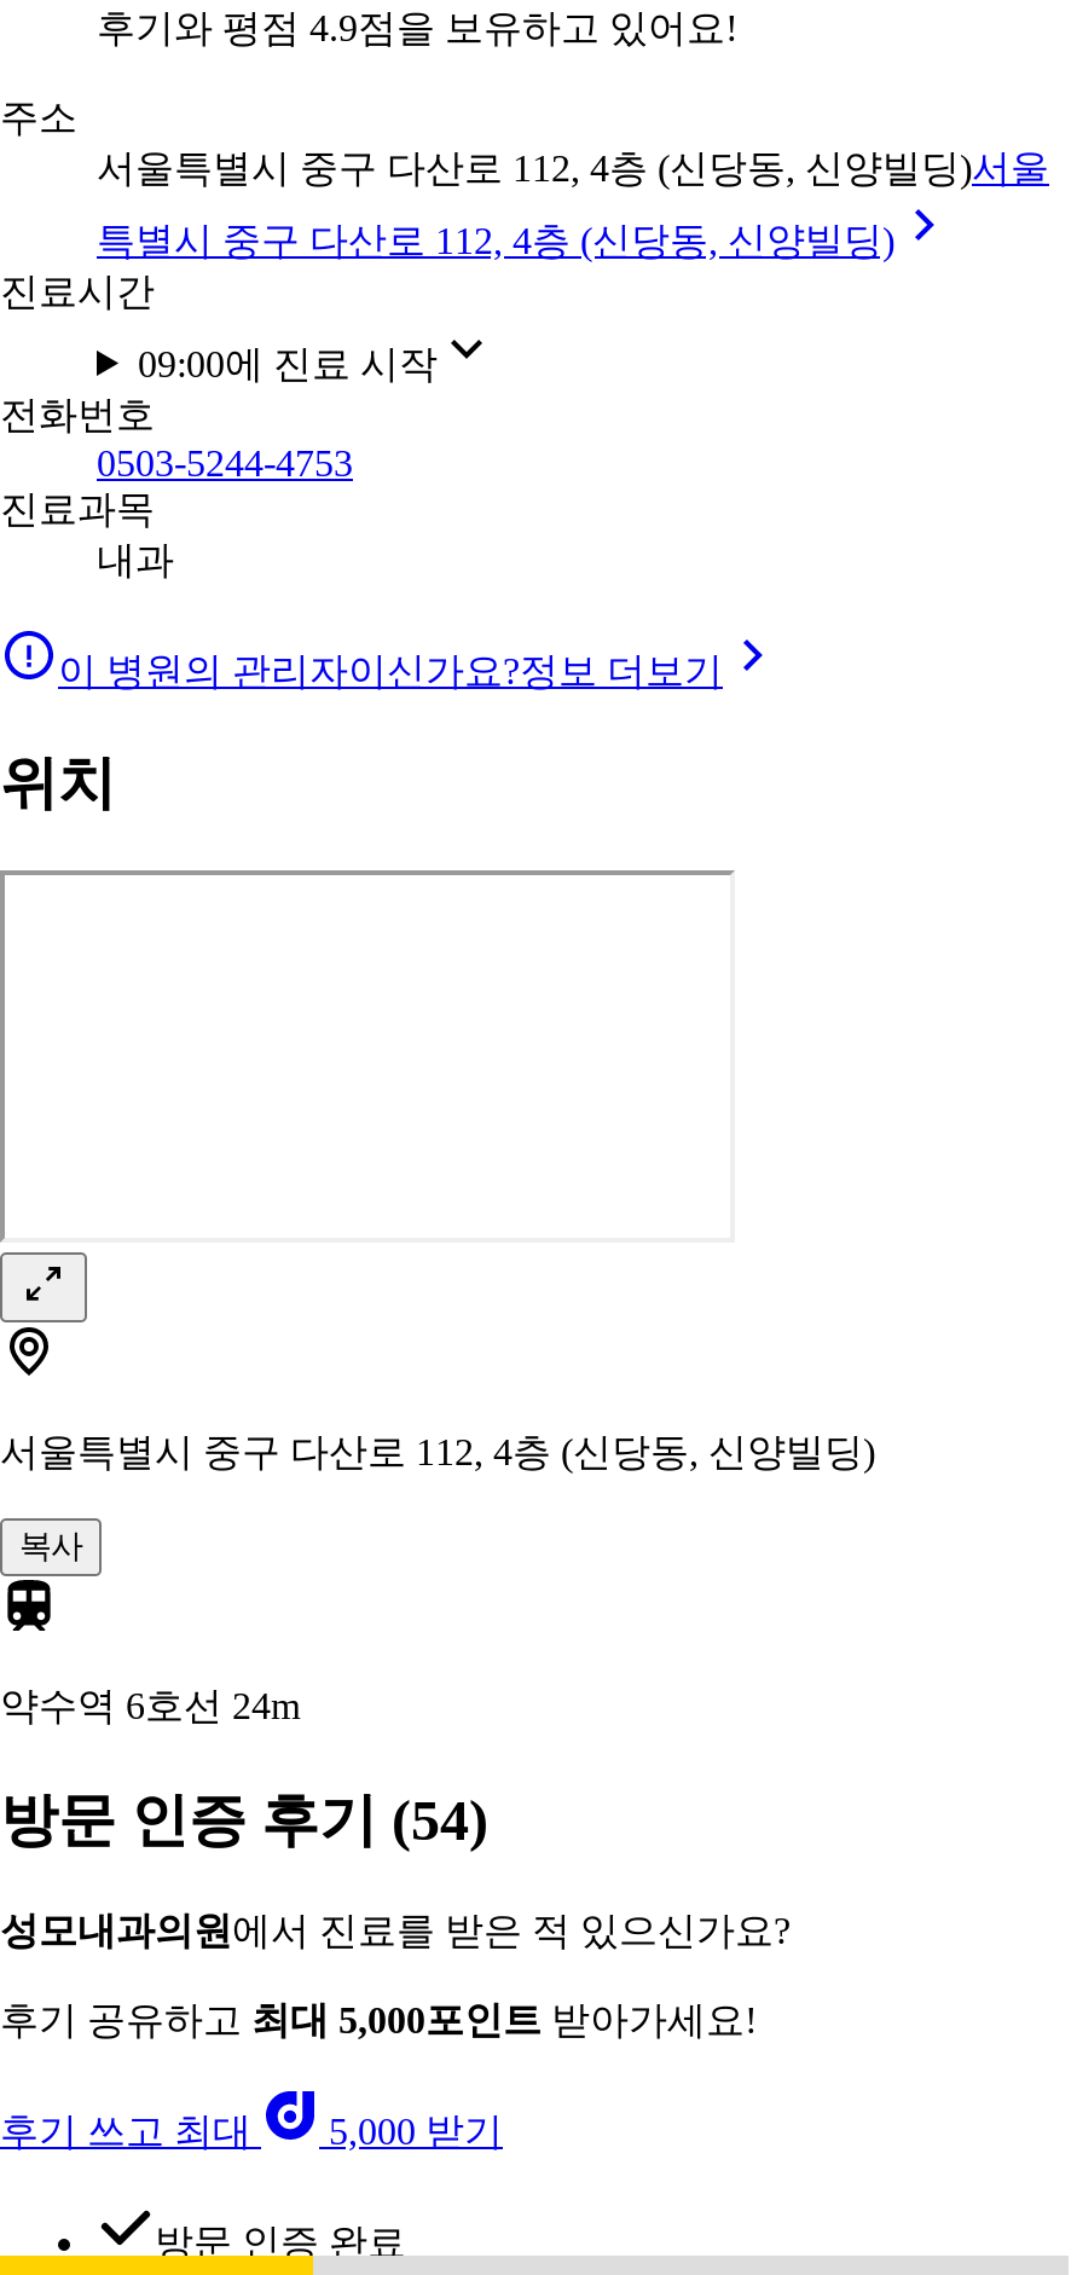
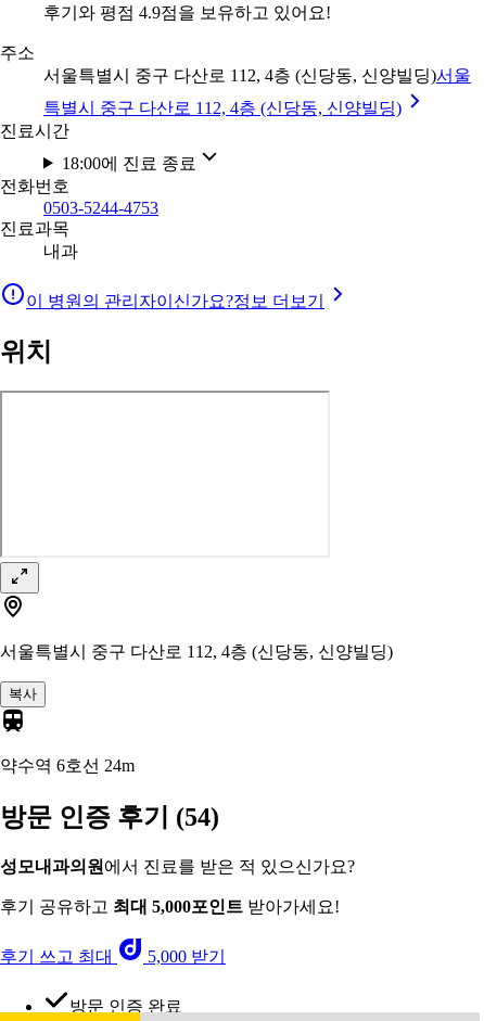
- 09:00에 진료 시작
+ 18:00에 진료 종료
